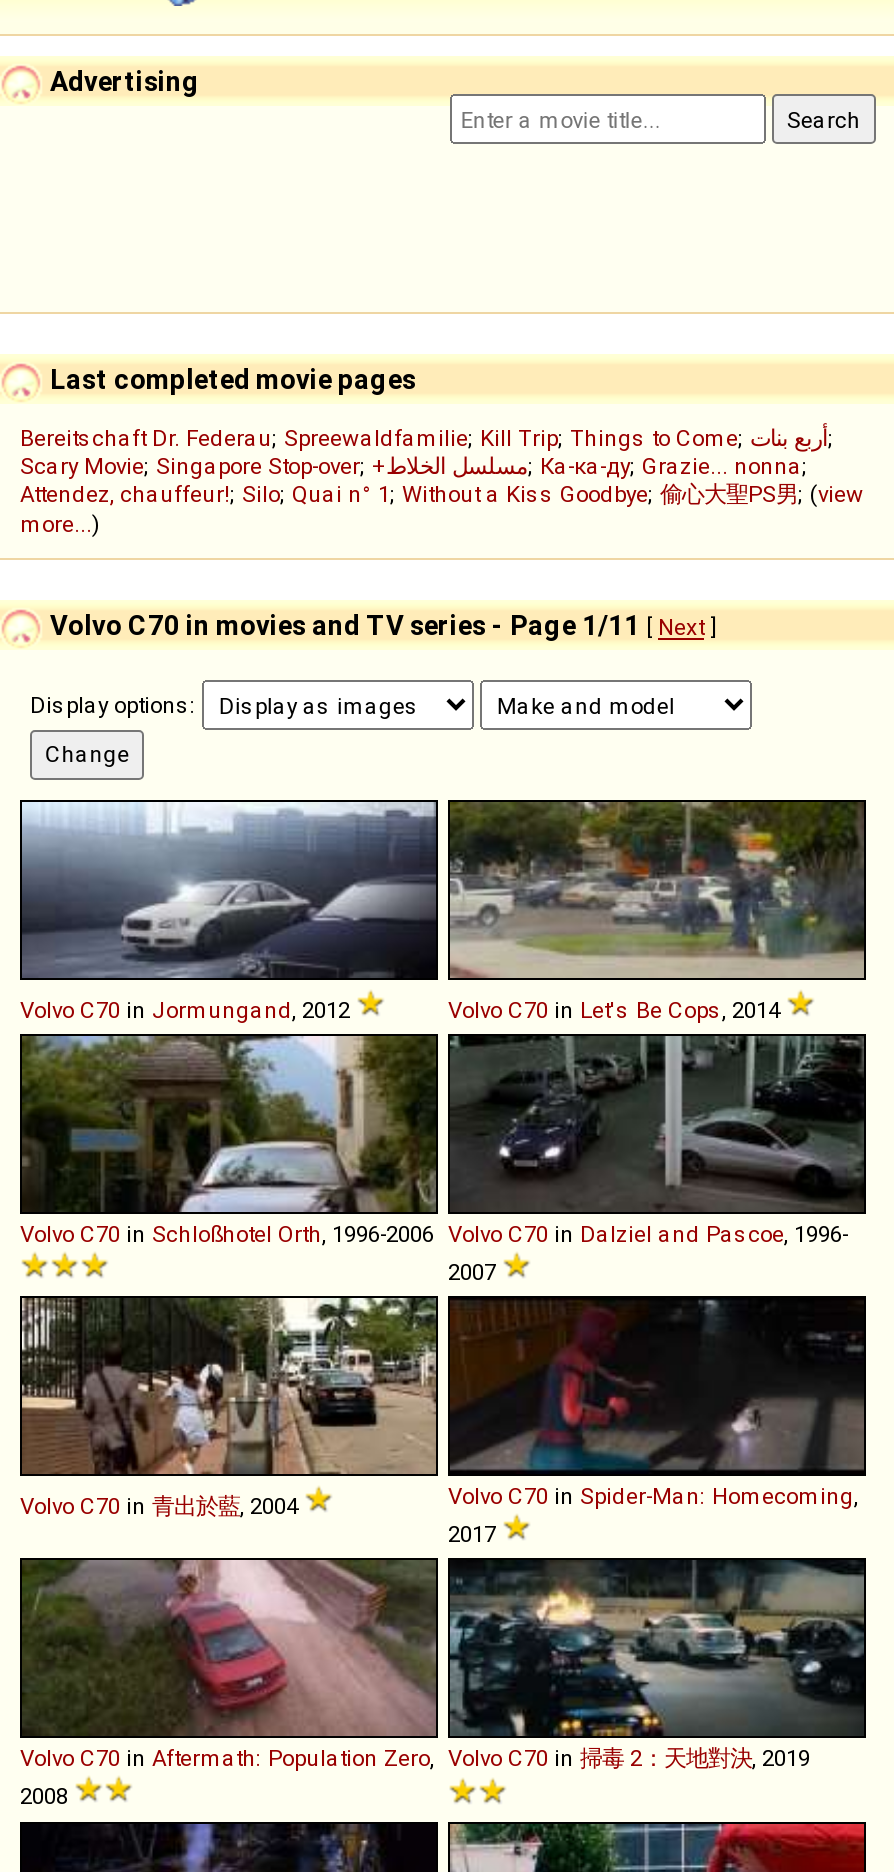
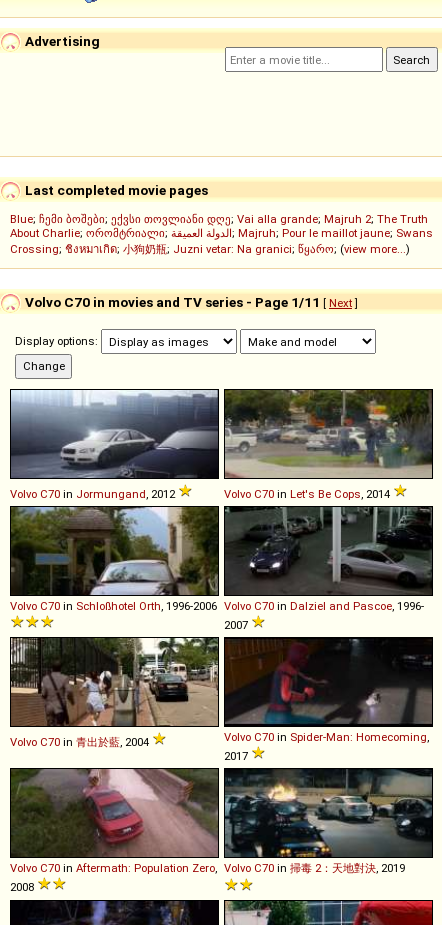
- Bereitschaft Dr. Federau; Spreewaldfamilie; Kill Trip; Things to Come; أربع بنات;
- Scary Movie; Singapore Stop-over; +مسلسل الخلاط; Ка-ка-ду; Grazie... nonna;
- Attendez, chauffeur!; Silo; Quai n° 1; Without a Kiss Goodbye;偷心大聖PS男; (view
- more...)
+ Blue; ჩემი ბოშები; ექვსი თოვლიანი დღე; Vai alla grande; Majruh 2; The Truth
+ About Charlie; ორომტრიალი; الدولة العميقة; Majruh; Pour le maillot jaune; Swans
+ Crossing;ชิงหมาเกิด;小狗奶瓶; Juzni vetar: Na granici; წყარო; (view more...)
